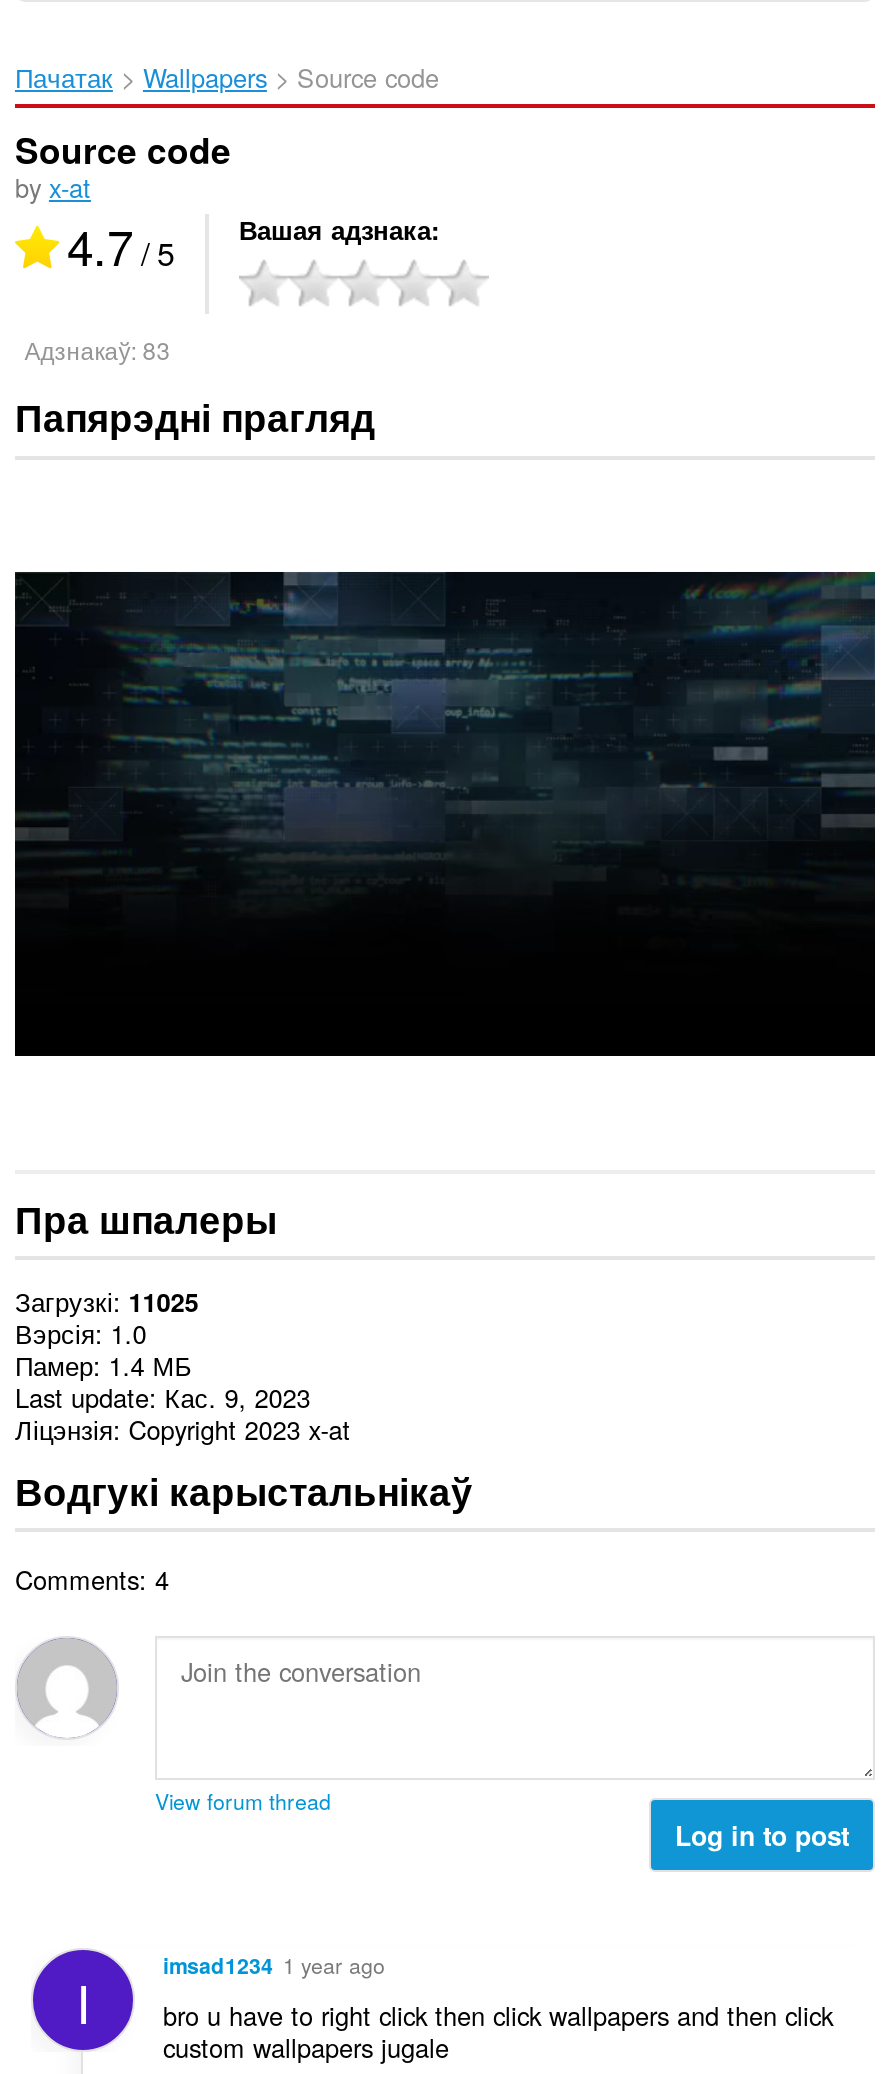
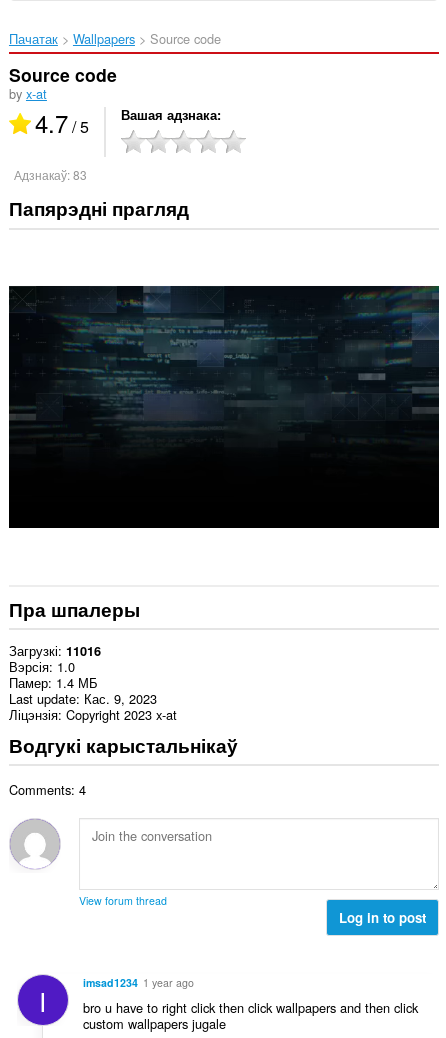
- Загрузкі 11025
+ Загрузкі 11016
